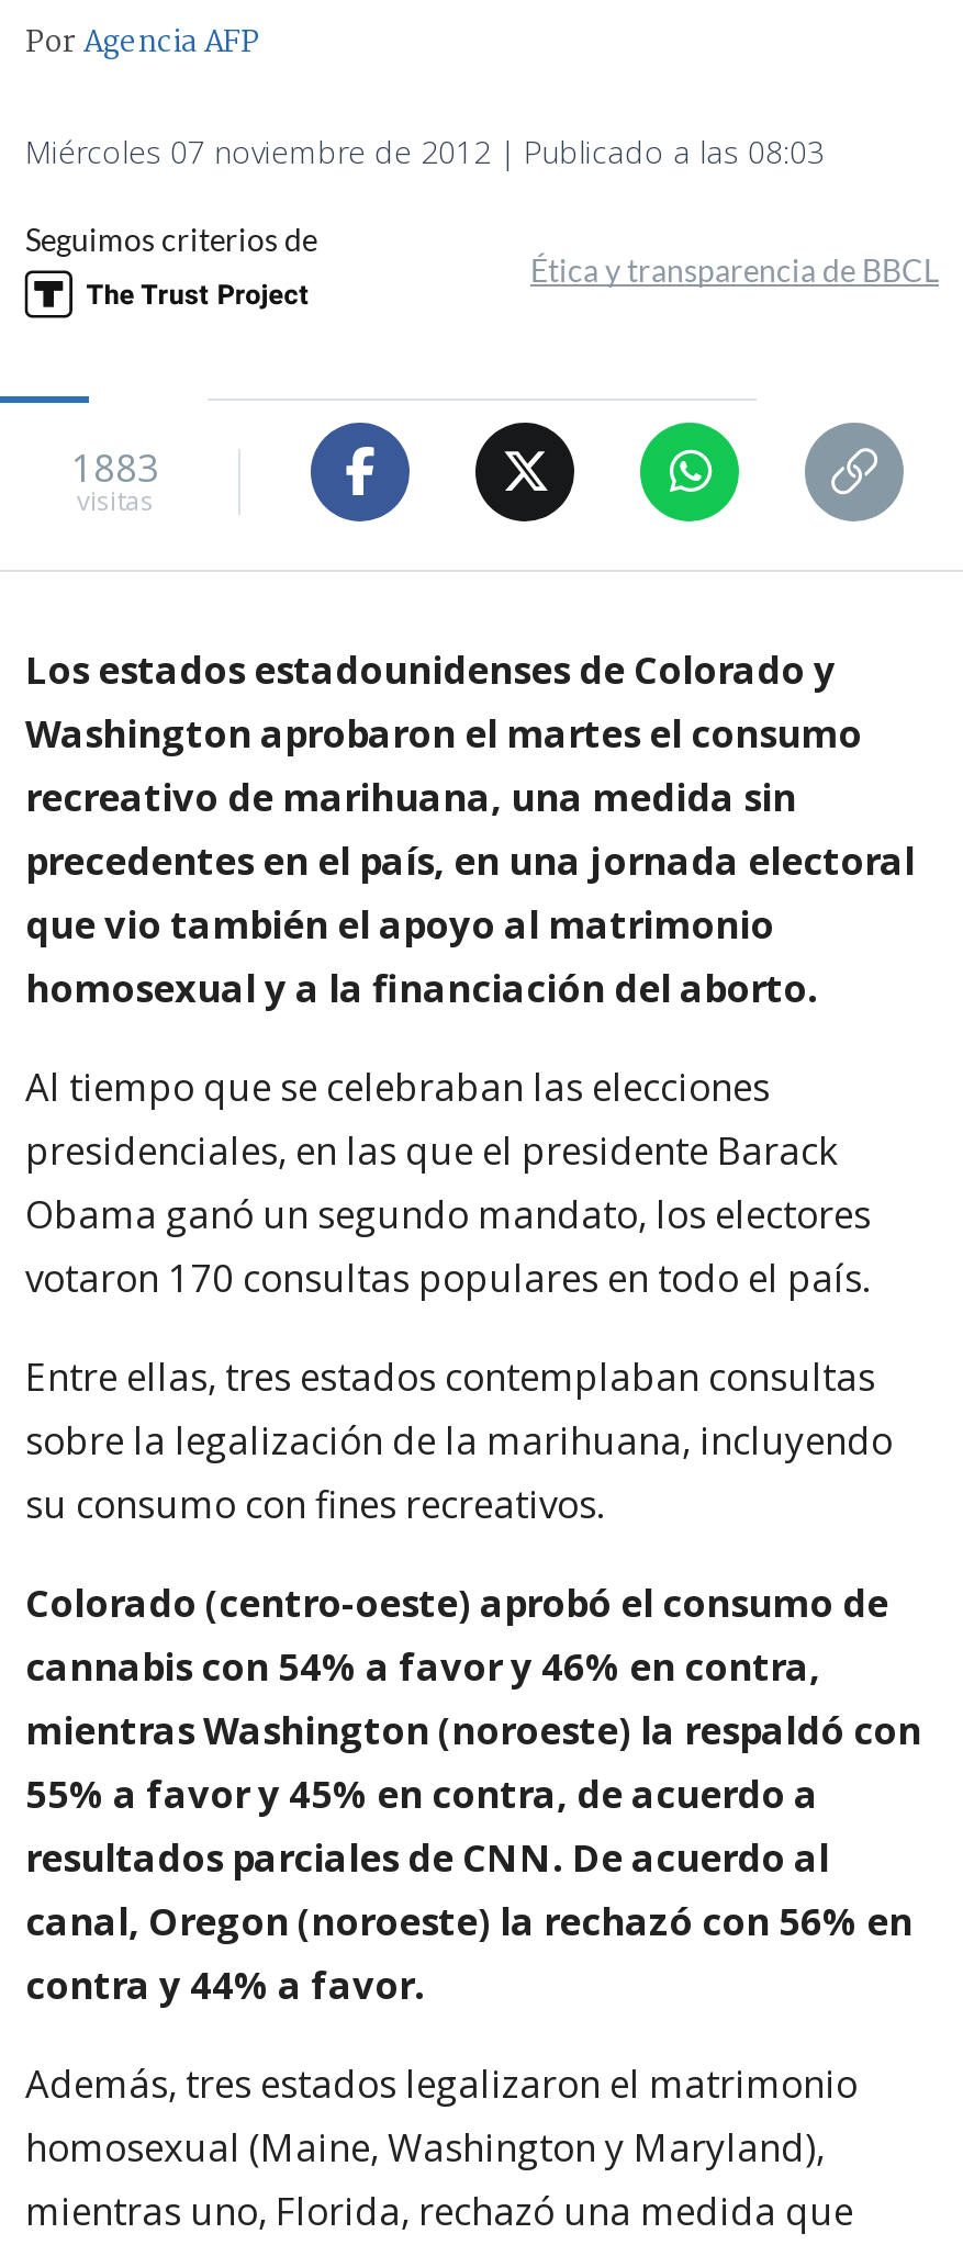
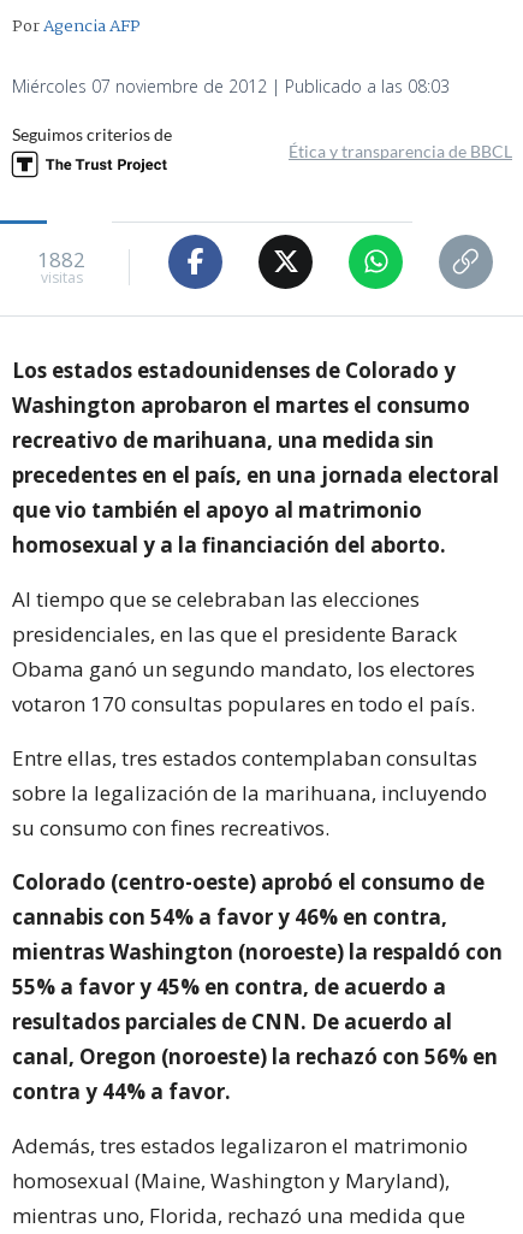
- 1883
+ 1882
